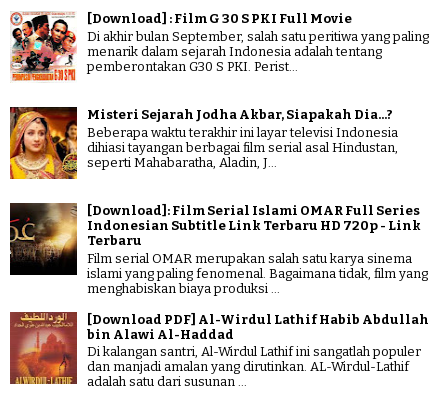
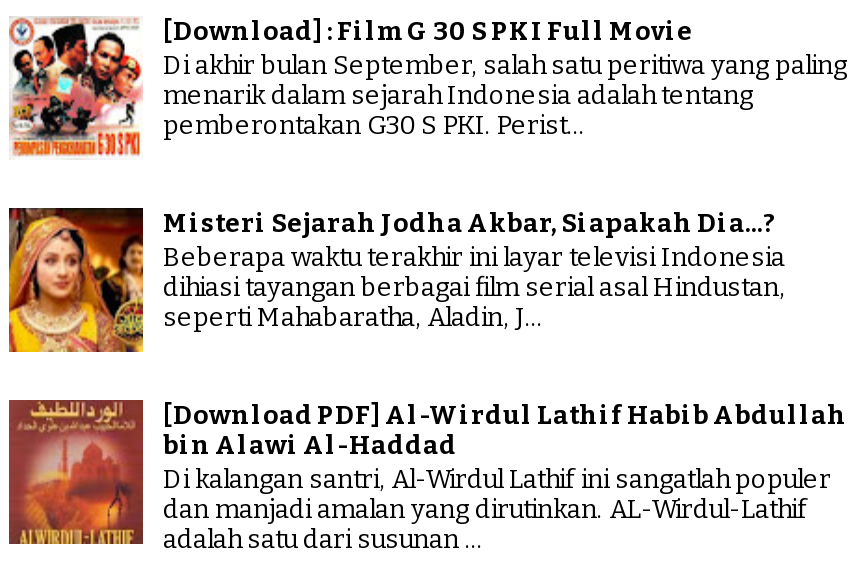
- [image]
- [Download]: Film Serial Islami OMAR Full Series
- Indonesian Subtitle Link Terbaru HD 720p - Link
- Terbaru
- Film serial OMAR merupakan salah satu karya sinema
- islami yang paling fenomenal. Bagaimana tidak, film yang
- menghabiskan biaya produksi ...
